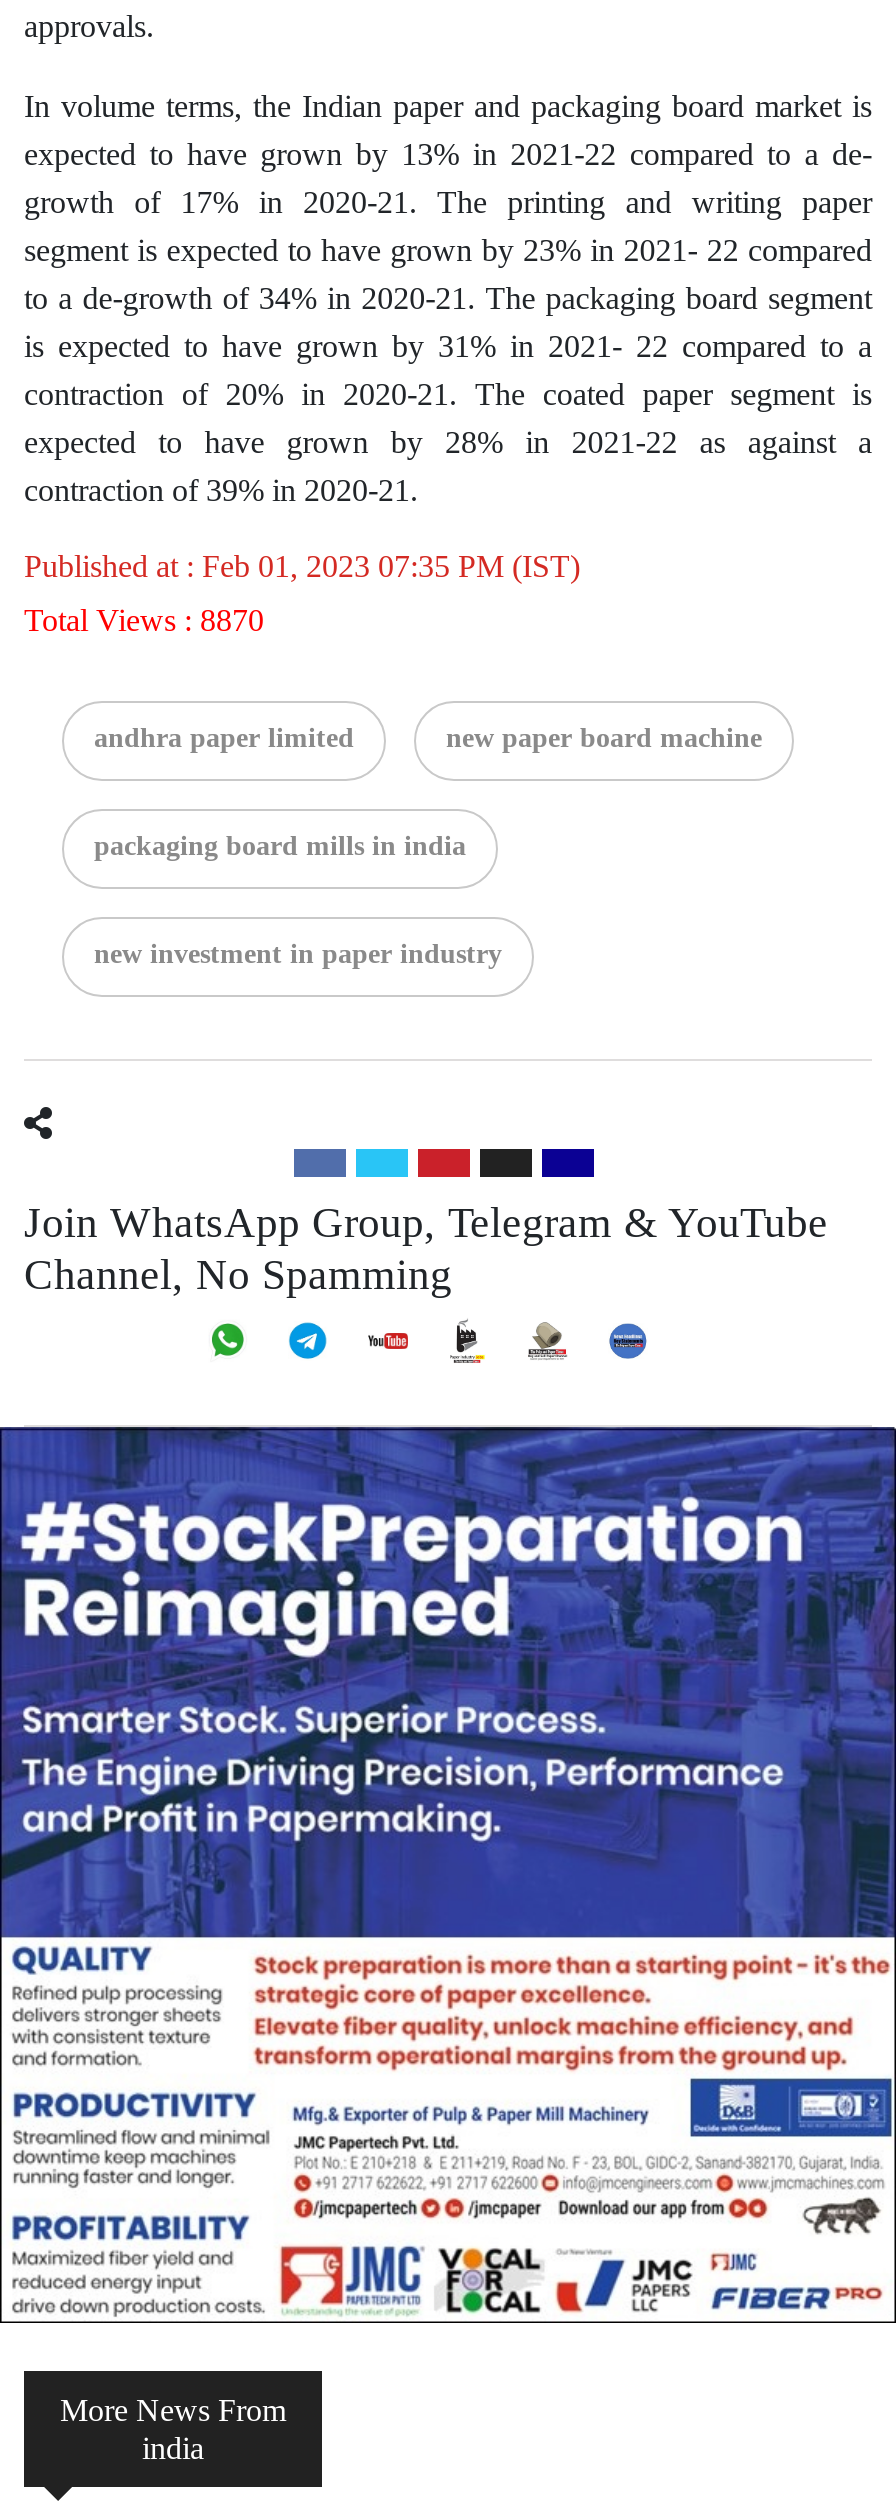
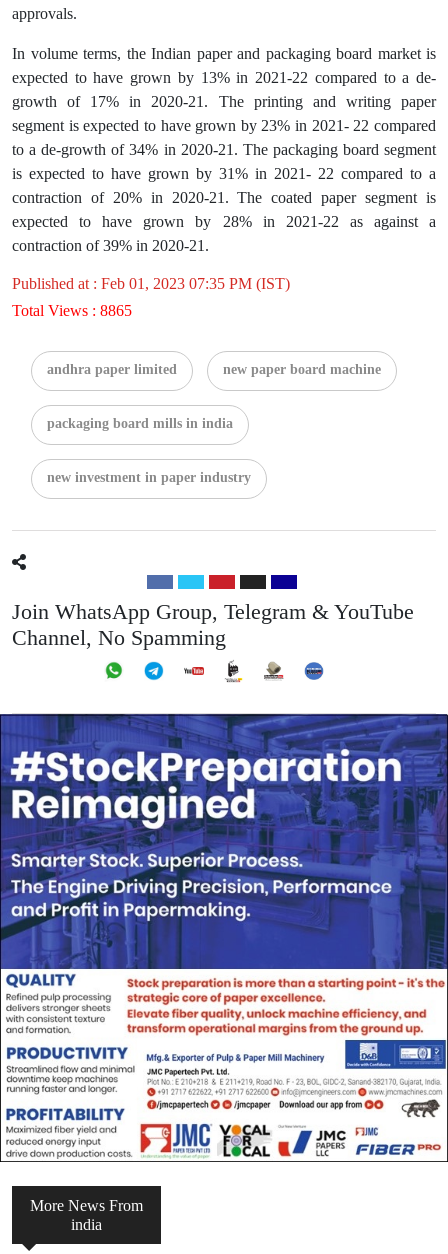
- Total Views : 8870
+ Total Views : 8865
